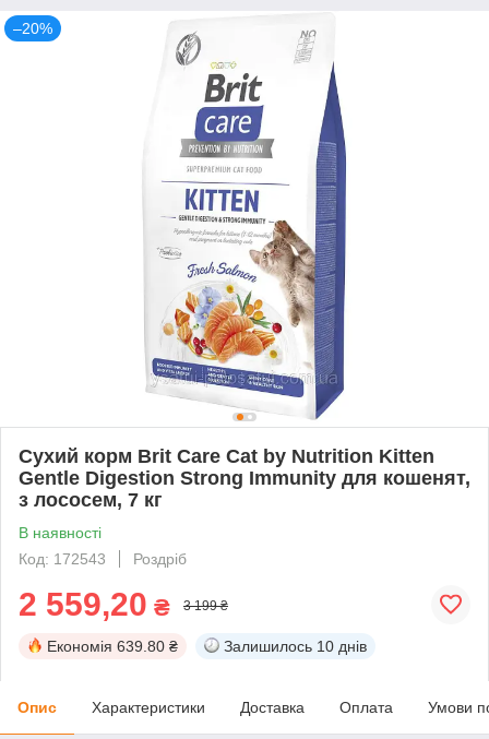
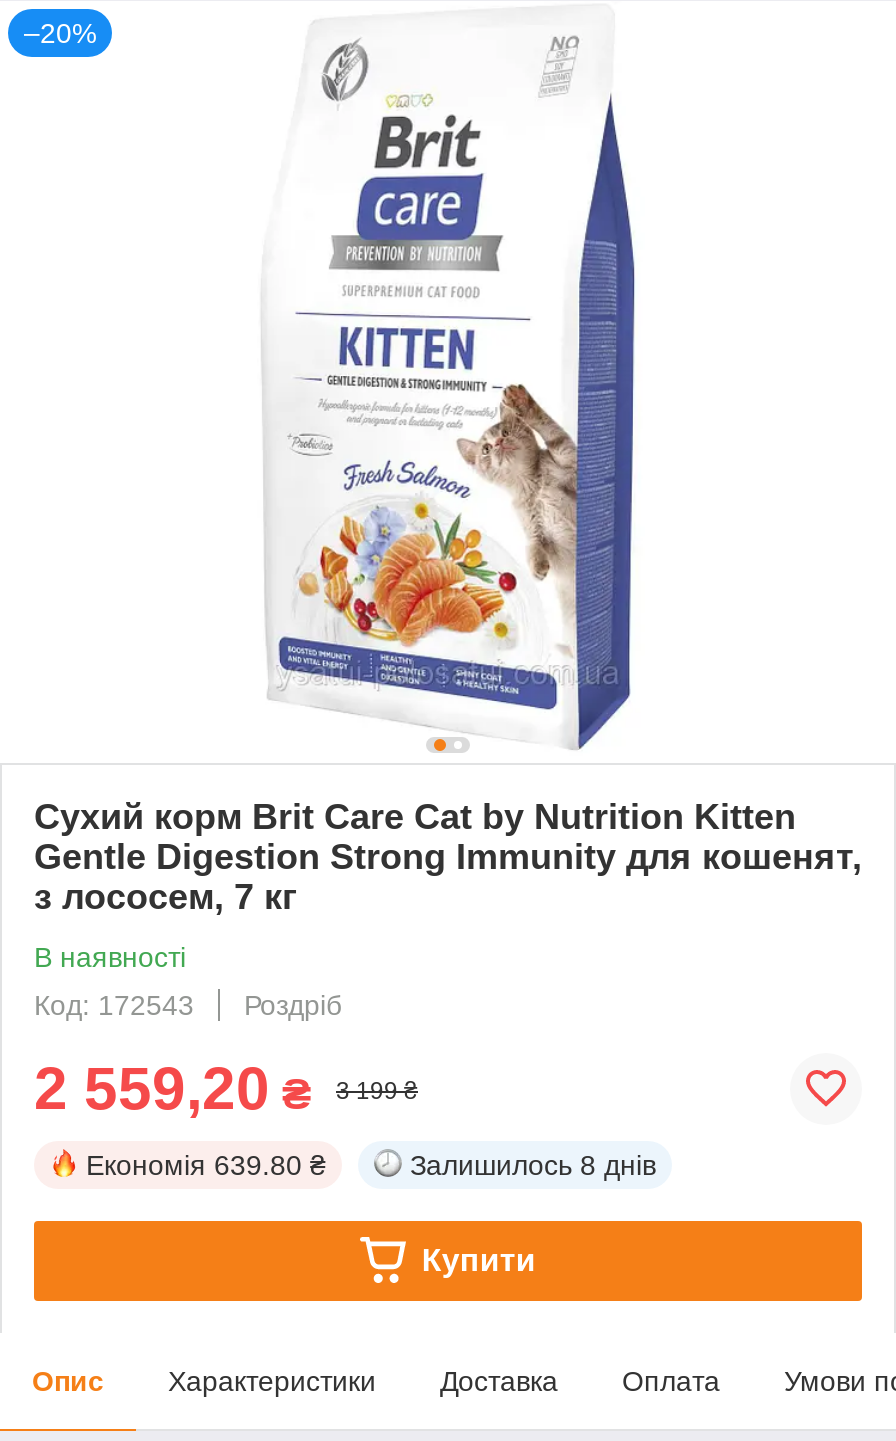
- Залишилось 10 днів
+ Залишилось 8 днів
+ Купити
